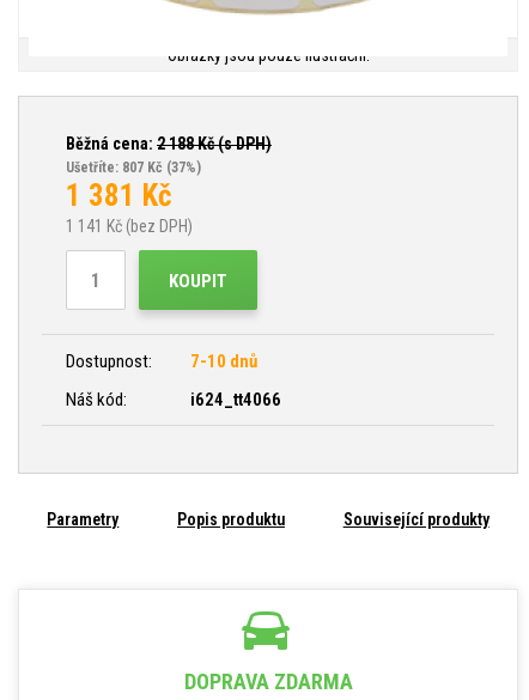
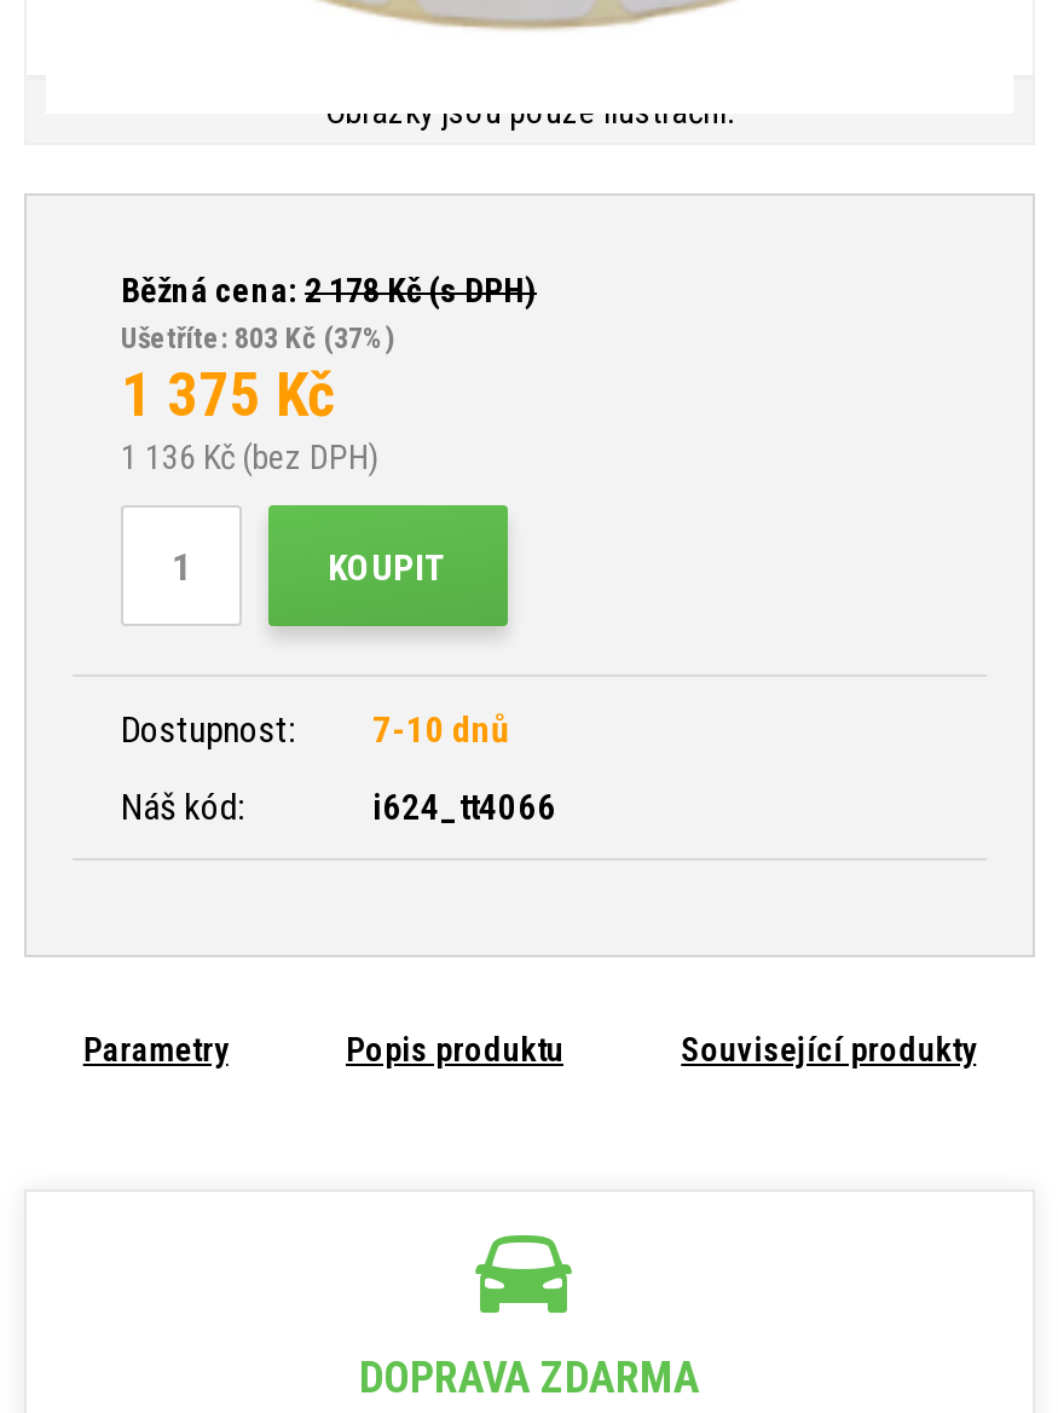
- Běžná cena: 2 188Kč (s DPH)
+ Běžná cena: 2 178Kč (s DPH)

- Ušetříte: 807 Kč (37%)
+ Ušetříte: 803 Kč (37%)

- 1 381 Kč
+ 1 375 Kč

- 1 141 Kč (bez DPH)
+ 1 136 Kč (bez DPH)
